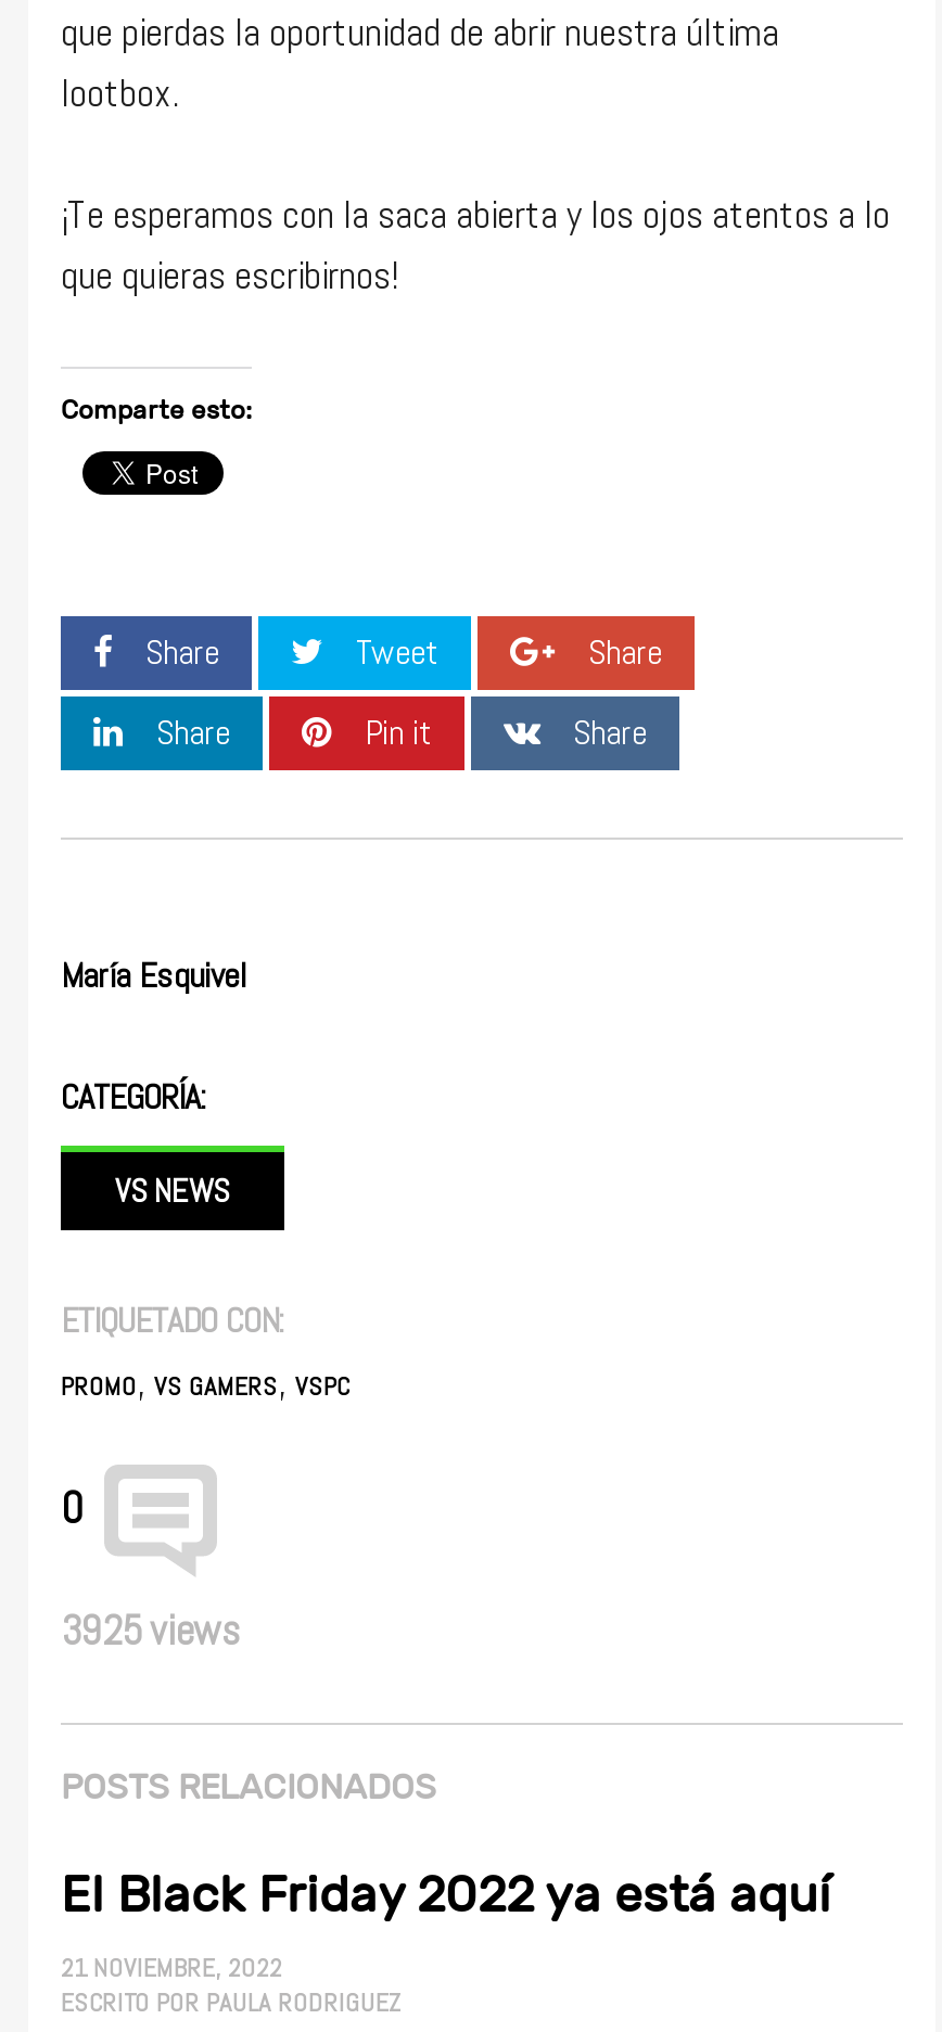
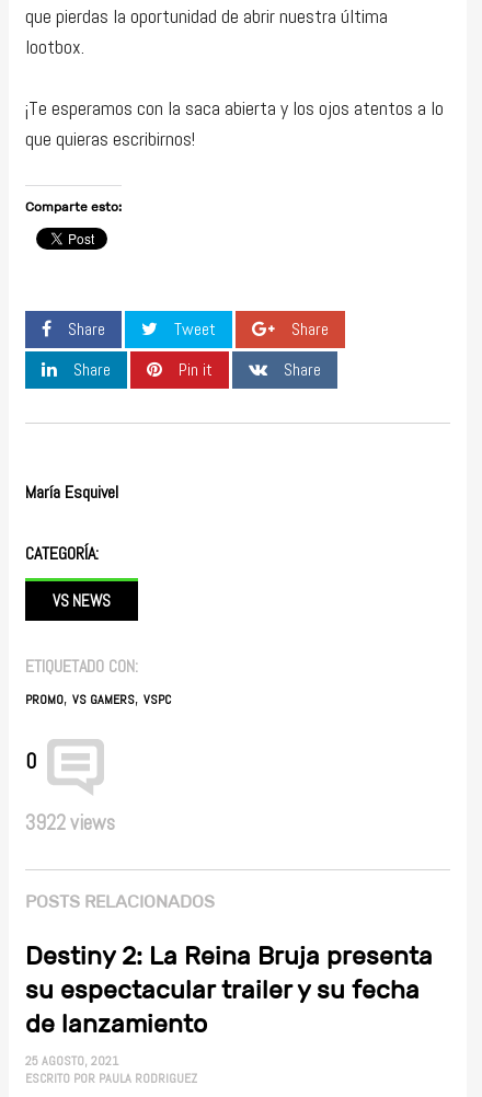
- 3925 views
+ 3922 views

- El Black Friday 2022 ya está aquí
- 21 NOVIEMBRE, 2022
+ Destiny 2: La Reina Bruja presenta
+ su espectacular trailer y su fecha
+ de lanzamiento
+ 25 AGOSTO, 2021
